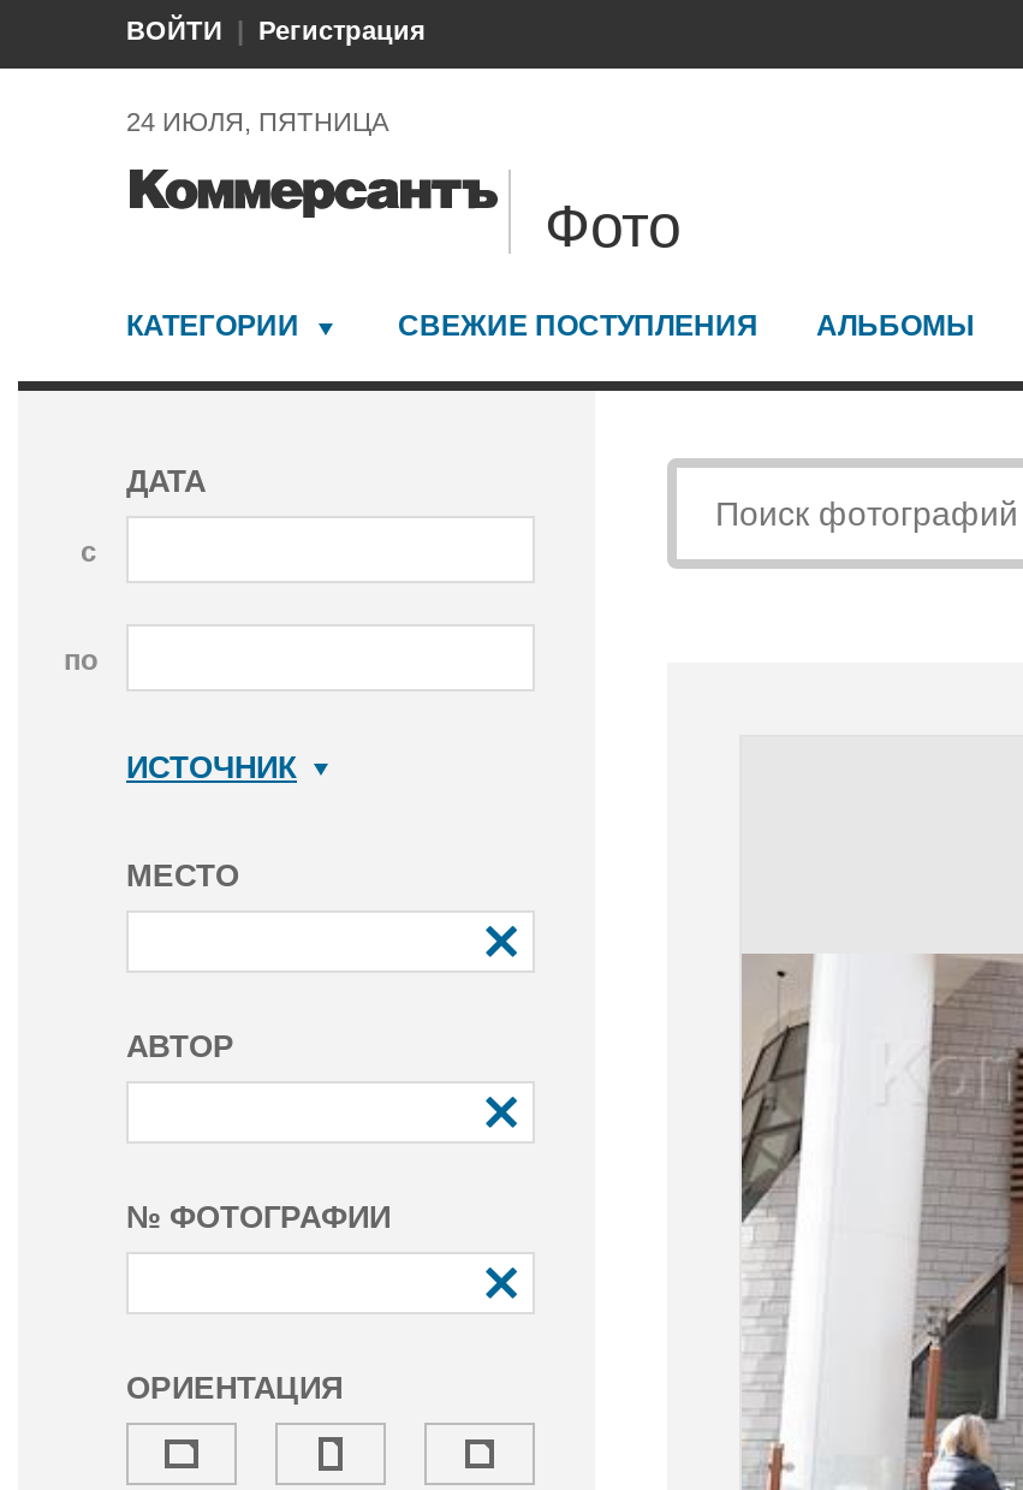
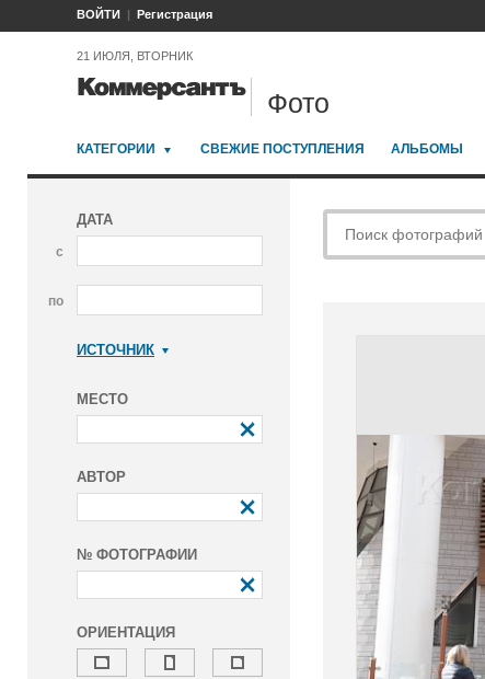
- 24 ИЮЛЯ, ПЯТНИЦА
+ 21 ИЮЛЯ, ВТОРНИК
